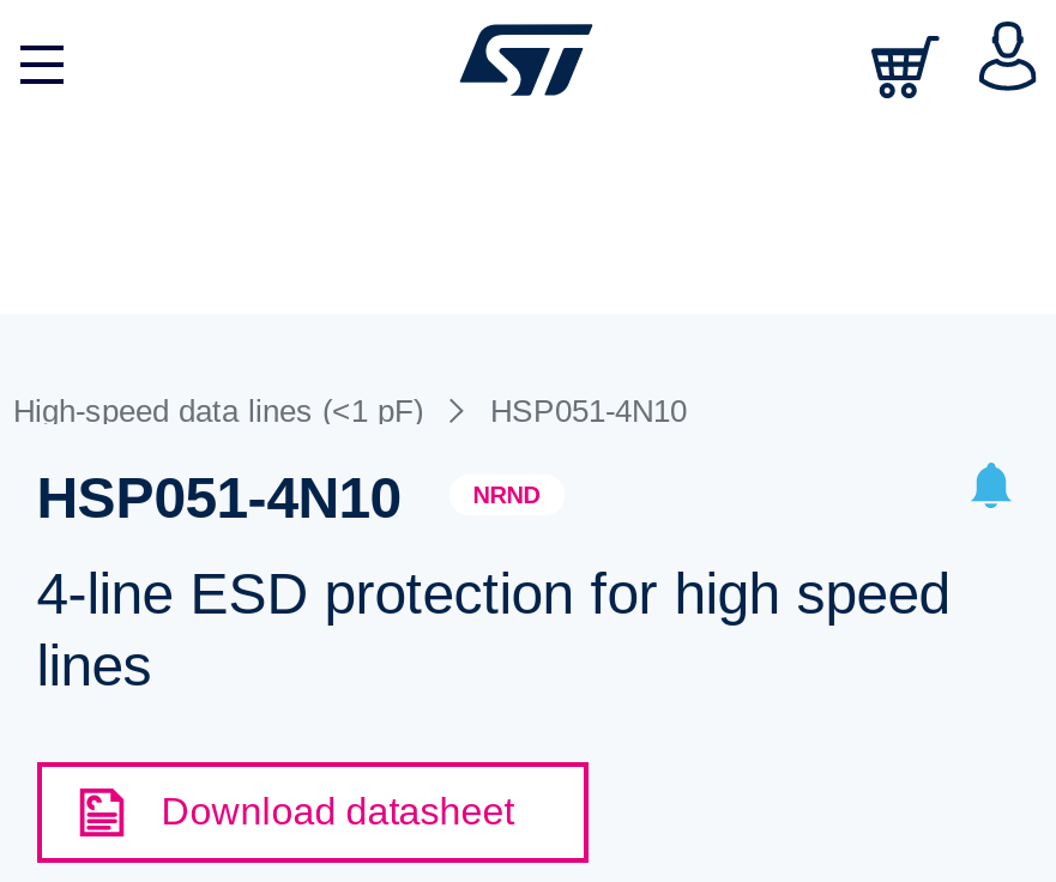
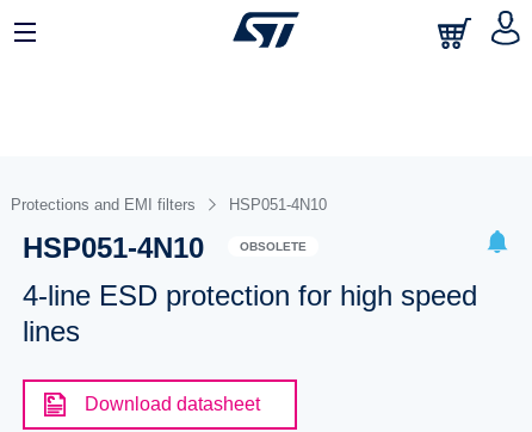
- High-speed data lines (<1 pF)
+ Protections and EMI filters

- NRND
+ OBSOLETE
